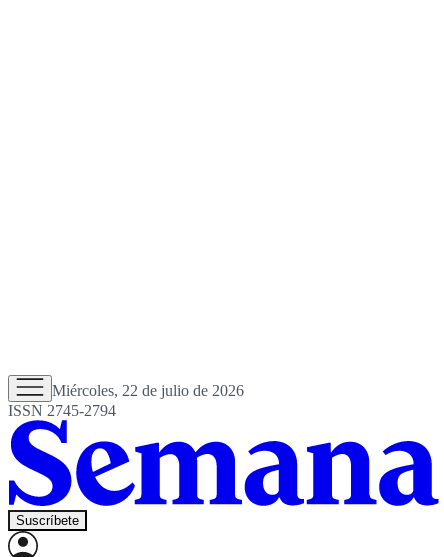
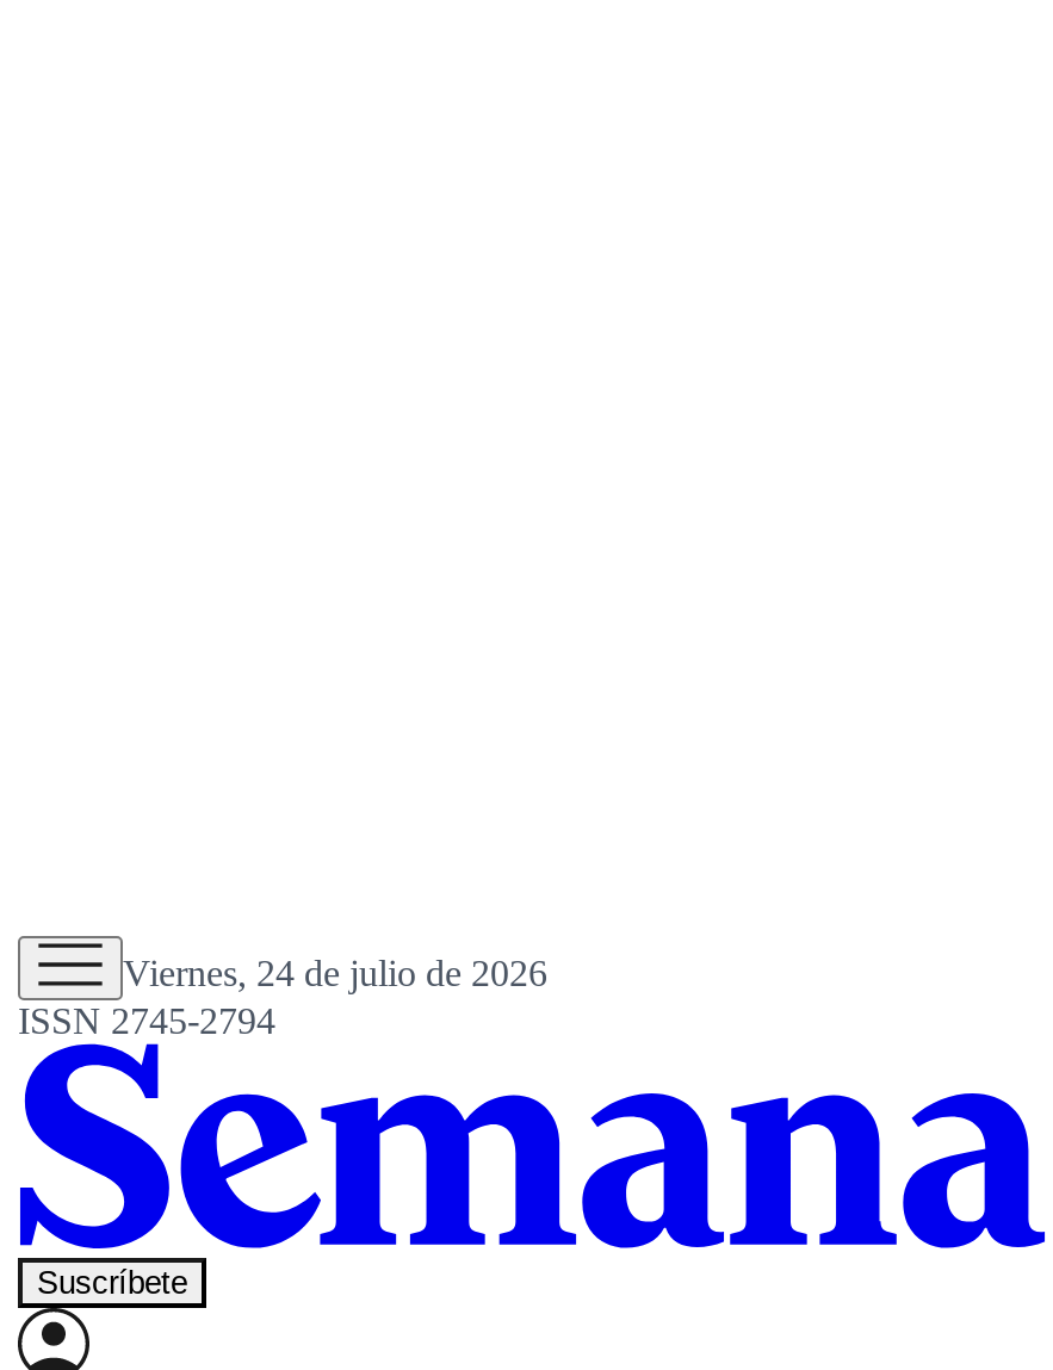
- Miércoles, 22 de julio de 2026
+ Viernes, 24 de julio de 2026
